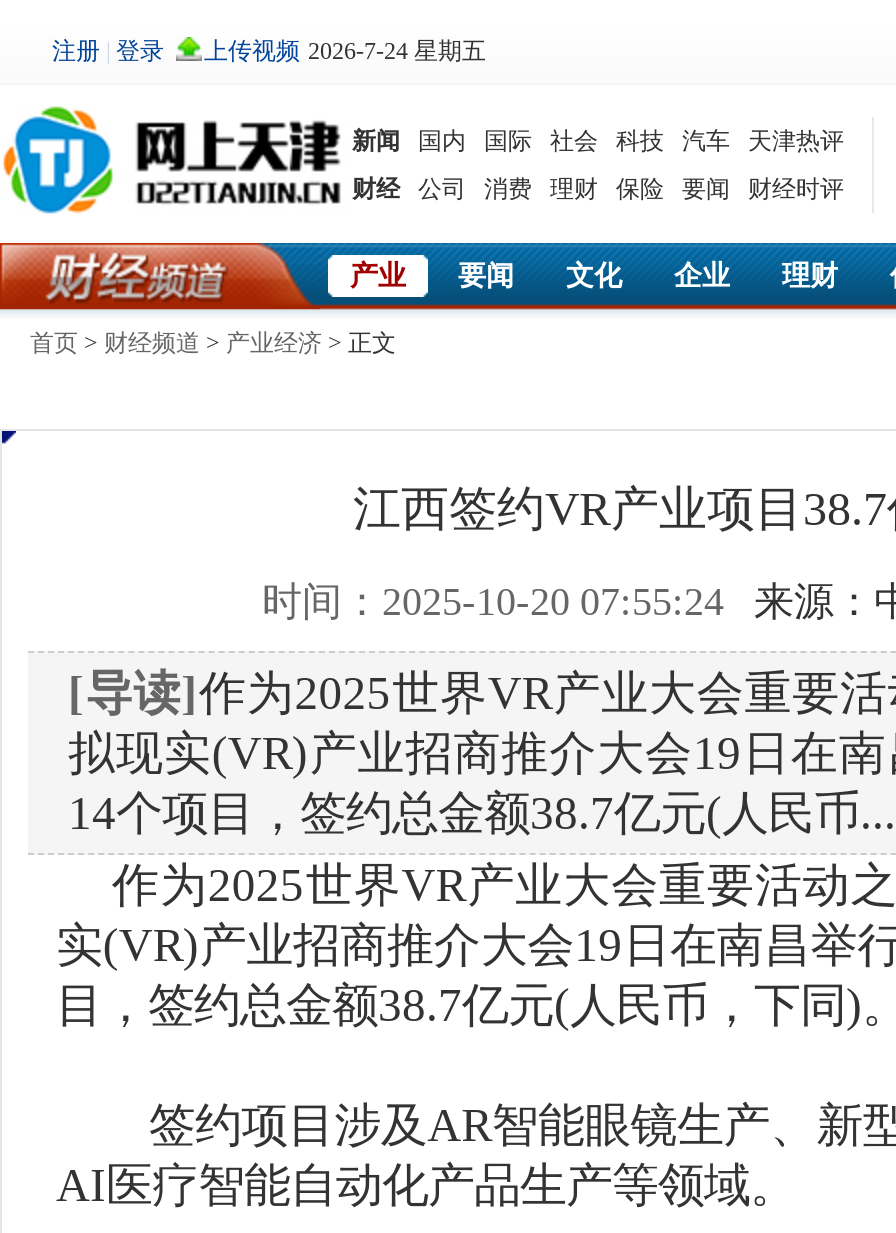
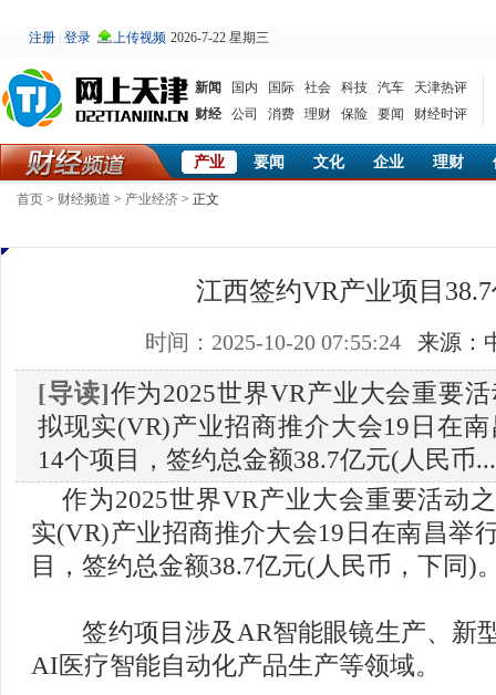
- 2026-7-24 星期五
+ 2026-7-22 星期三
